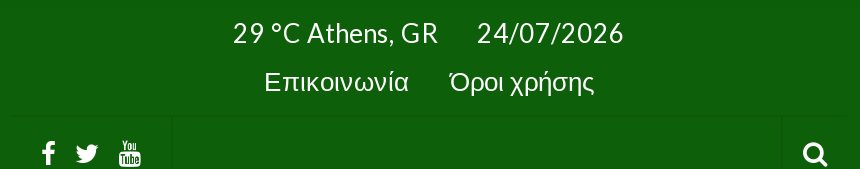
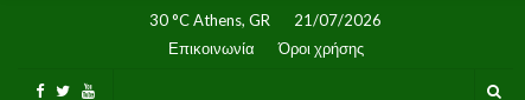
- 29 °C Athens, GR
+ 30 °C Athens, GR

- 24/07/2026
+ 21/07/2026
